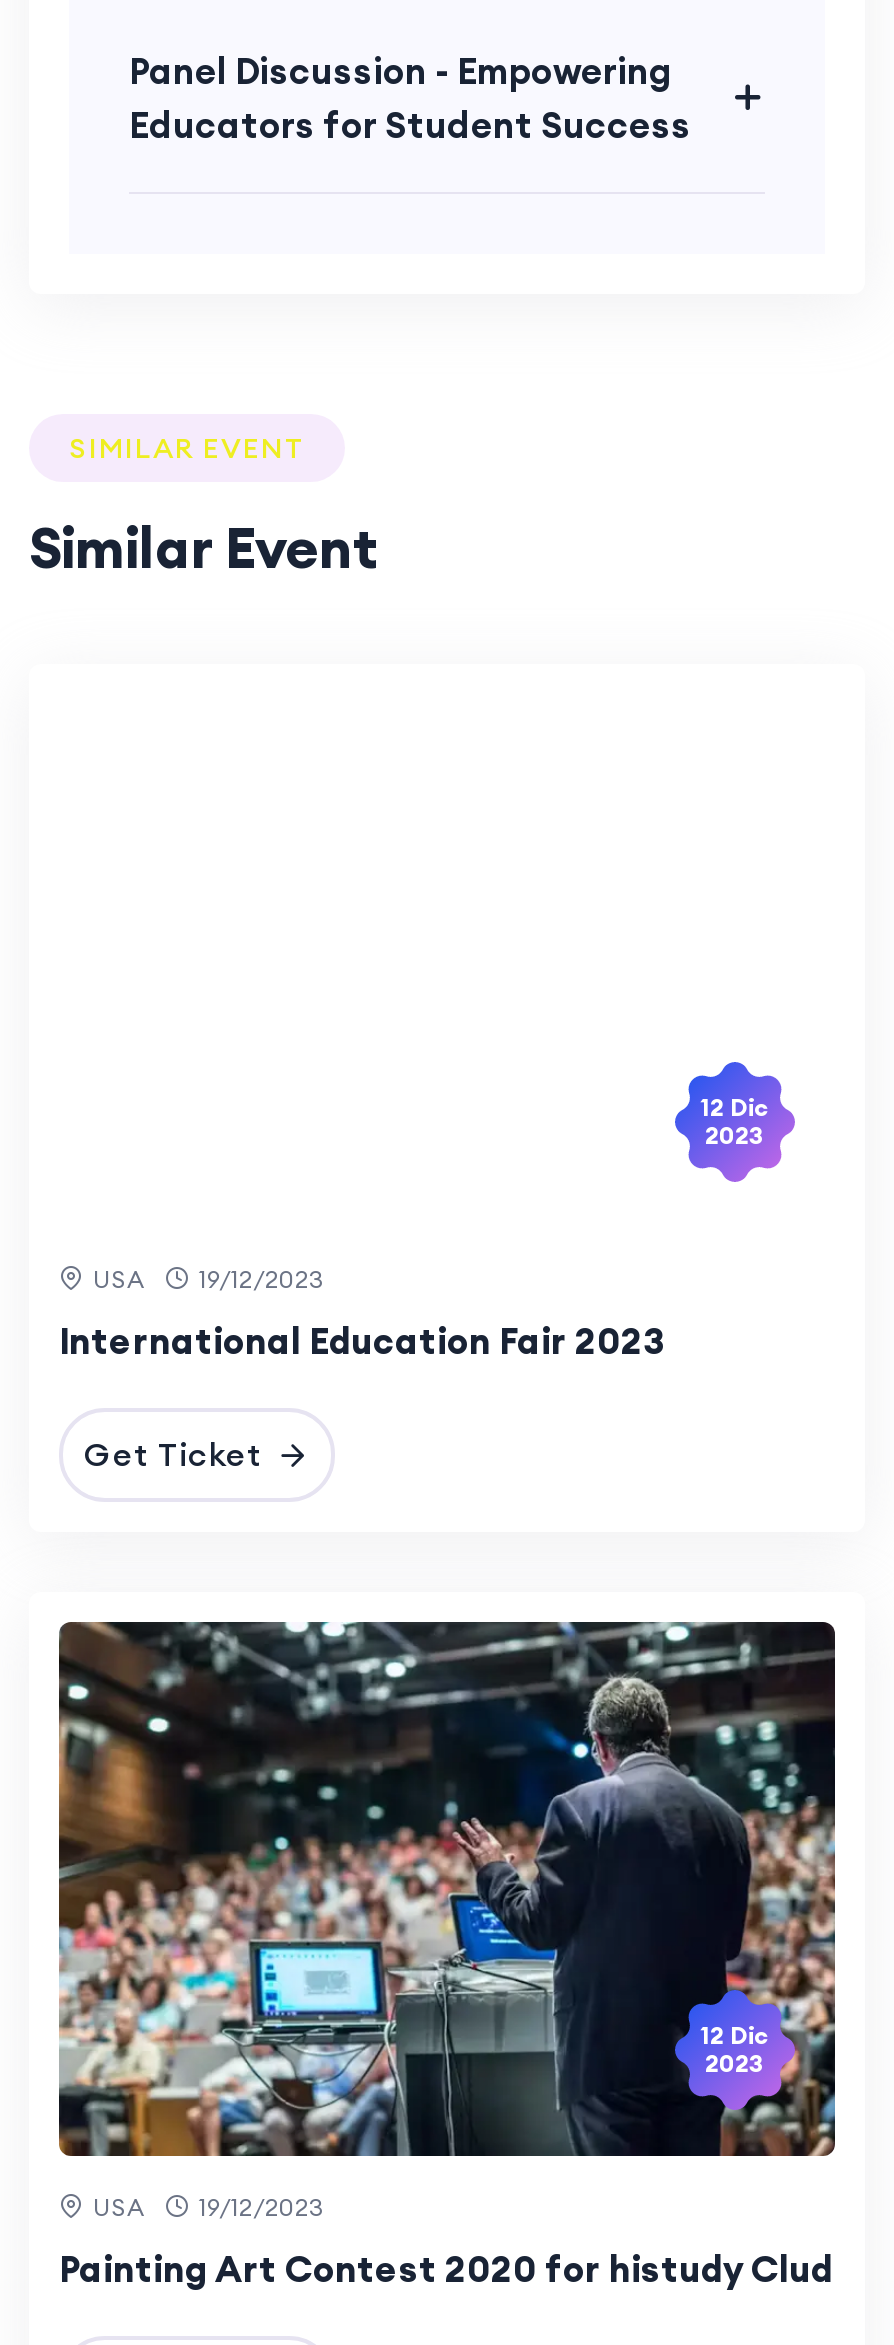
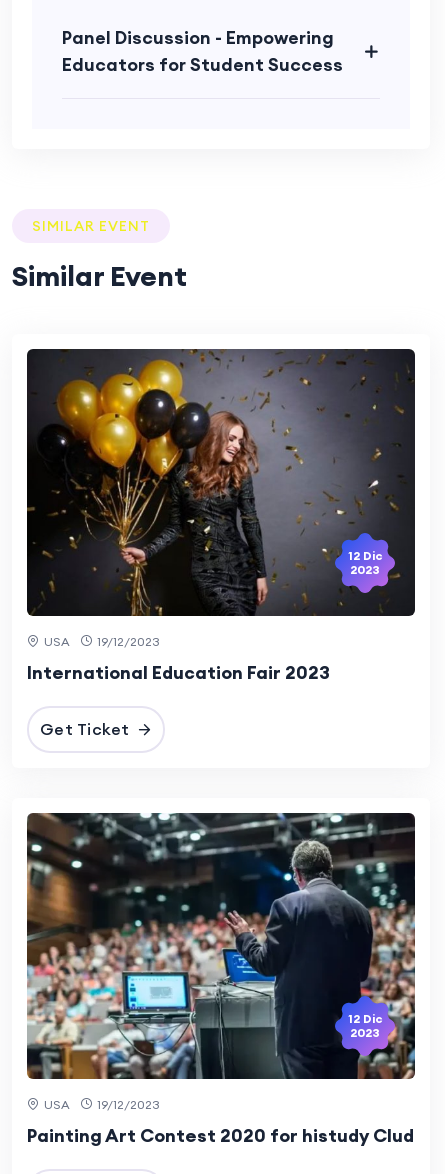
+ [image]
